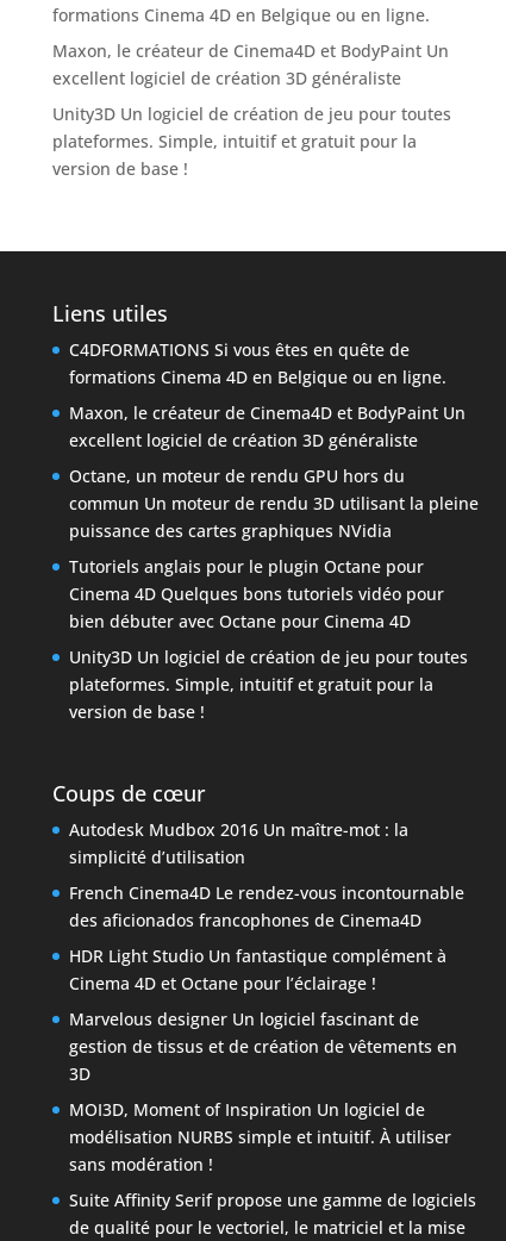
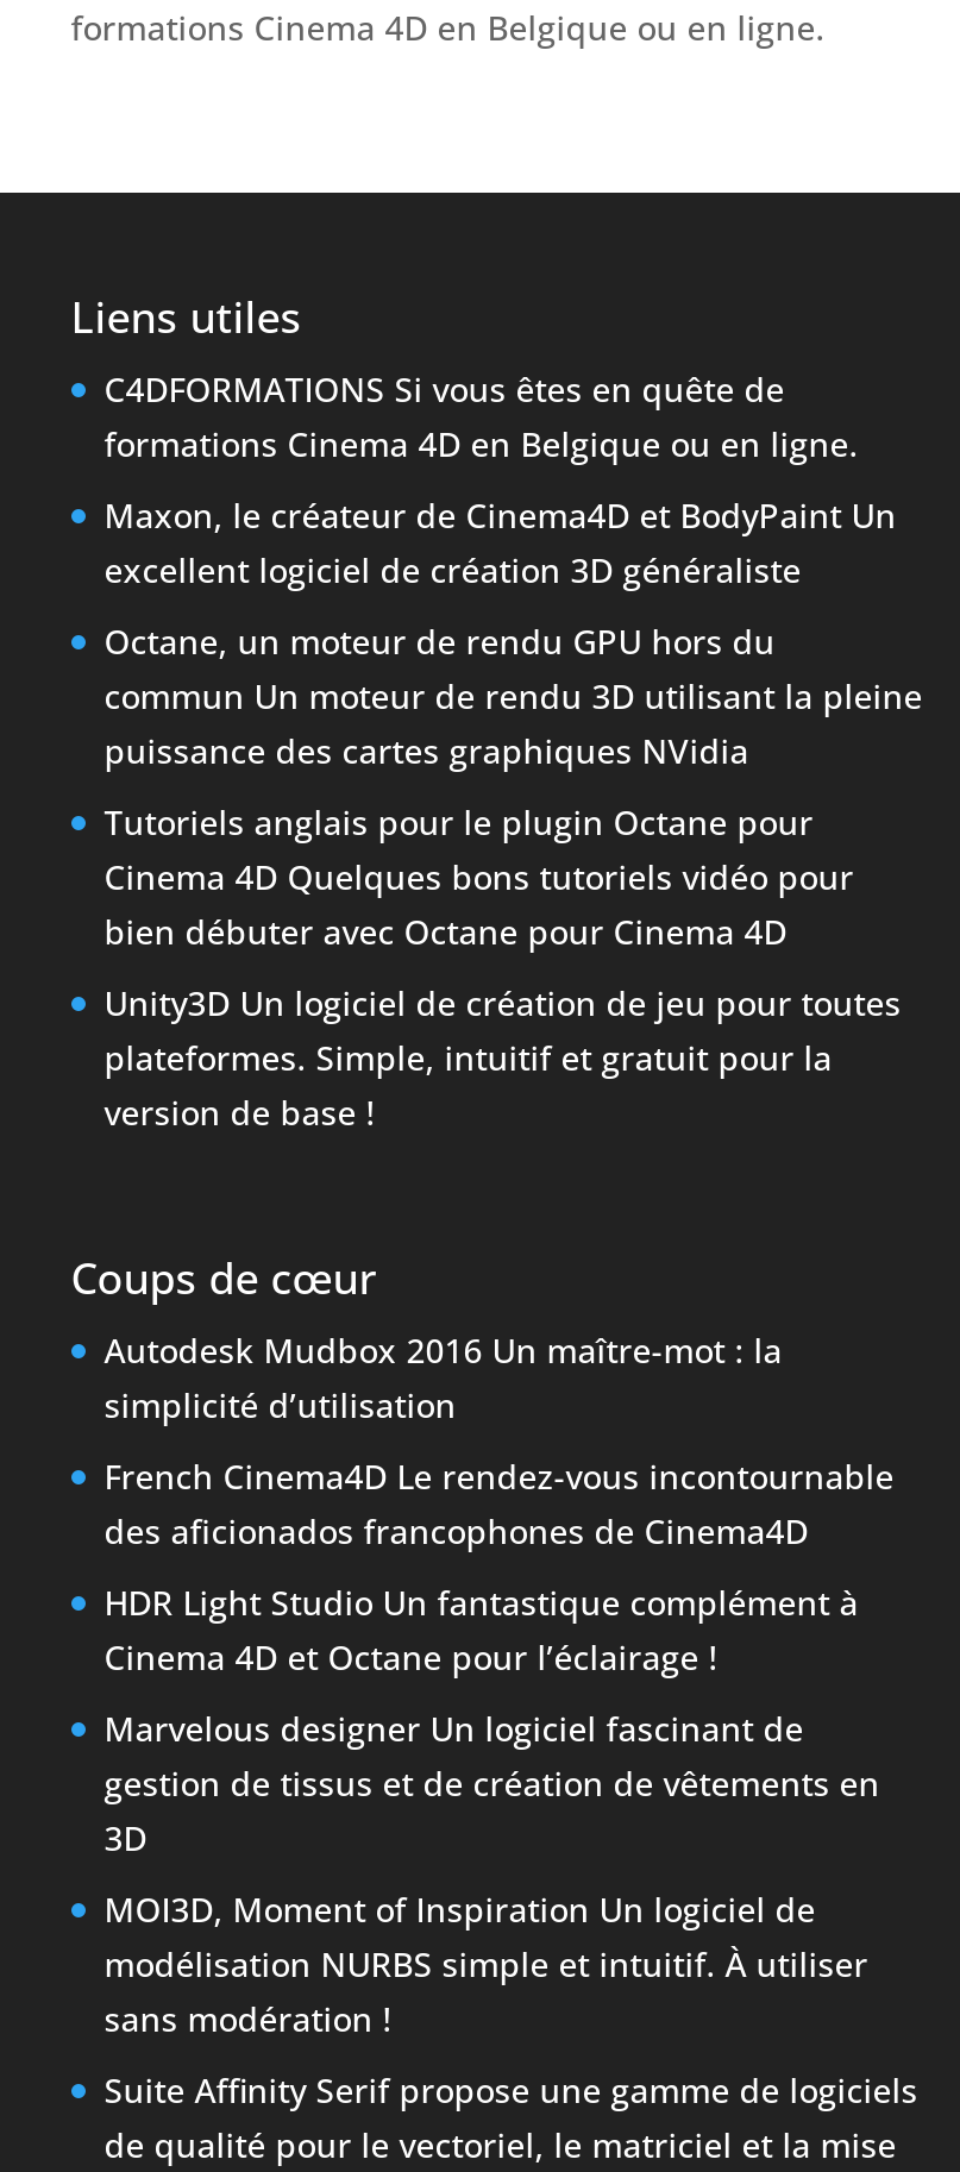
- Maxon, le créateur de Cinema4D et BodyPaint Un
- excellent logiciel de création 3D généraliste
- Unity3D Un logiciel de création de jeu pour toutes
- plateformes. Simple, intuitif et gratuit pour la
- version de base !
